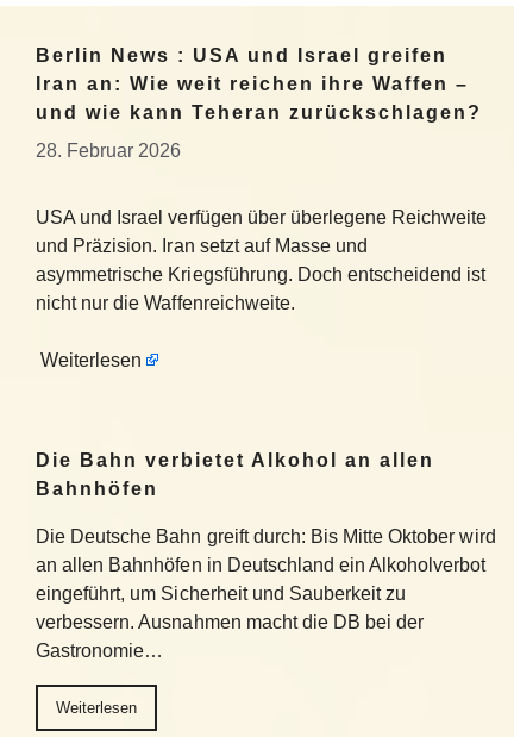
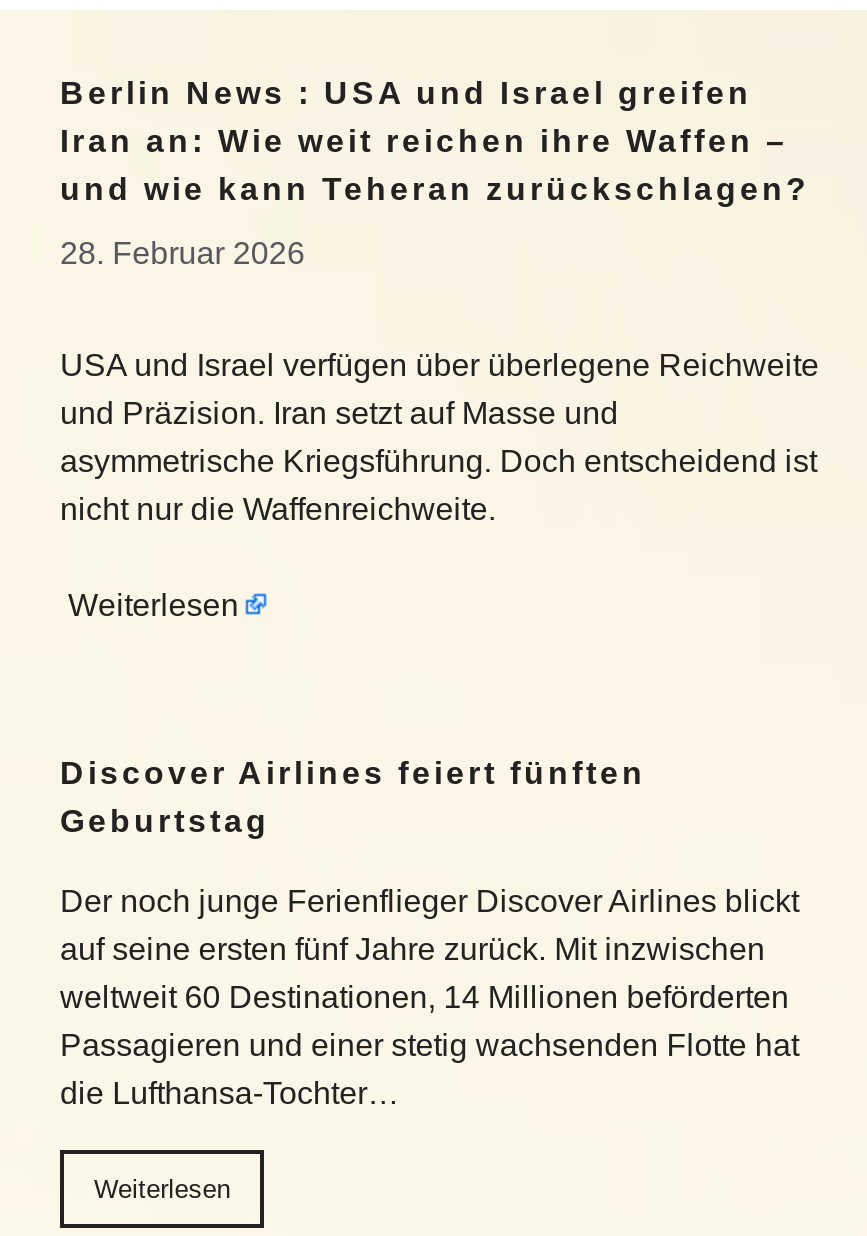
- Die Bahn verbietet Alkohol an allen
- Bahnhöfen
+ Discover Airlines feiert fünften
+ Geburtstag

- Die Deutsche Bahn greift durch: Bis Mitte Oktober wird
- an allen Bahnhöfen in Deutschland ein Alkoholverbot
- eingeführt, um Sicherheit und Sauberkeit zu
- verbessern. Ausnahmen macht die DB bei der
- Gastronomie…
+ Der noch junge Ferienflieger Discover Airlines blickt
+ auf seine ersten fünf Jahre zurück. Mit inzwischen
+ weltweit 60 Destinationen, 14 Millionen beförderten
+ Passagieren und einer stetig wachsenden Flotte hat
+ die Lufthansa-Tochter…
